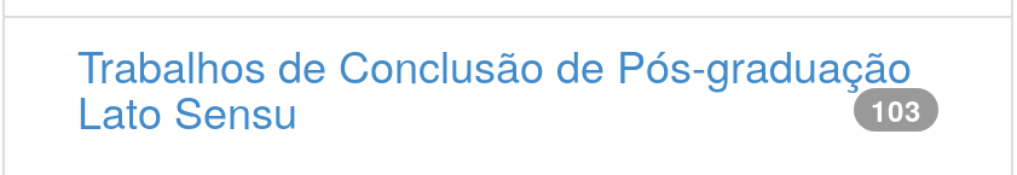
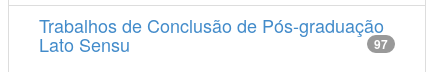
- 103
+ 97
